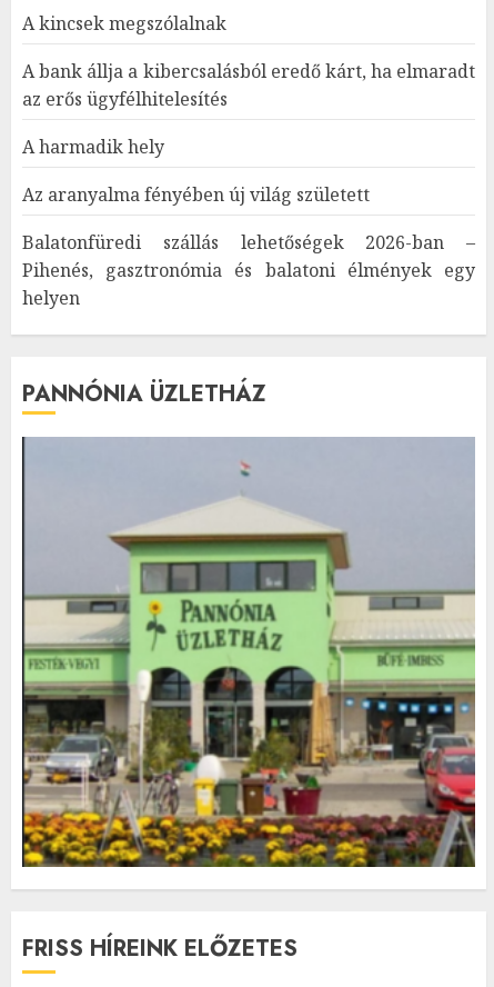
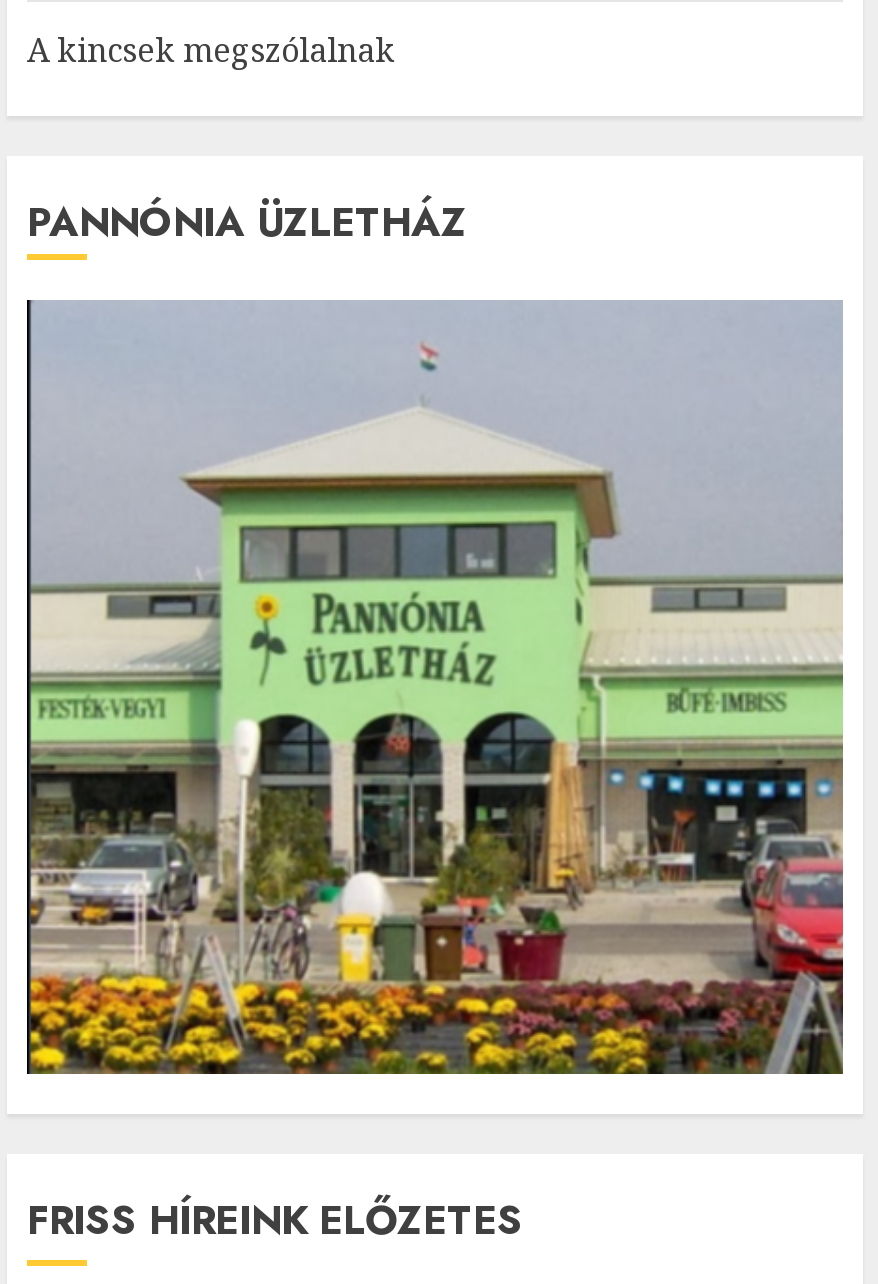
- A bank állja a kibercsalásból eredő kárt, ha elmaradt
- az erős ügyfélhitelesítés
- A harmadik hely
- Az aranyalma fényében új világ született
- Balatonfüredi szállás lehetőségek 2026-ban –
- Pihenés, gasztronómia és balatoni élmények egy
- helyen
